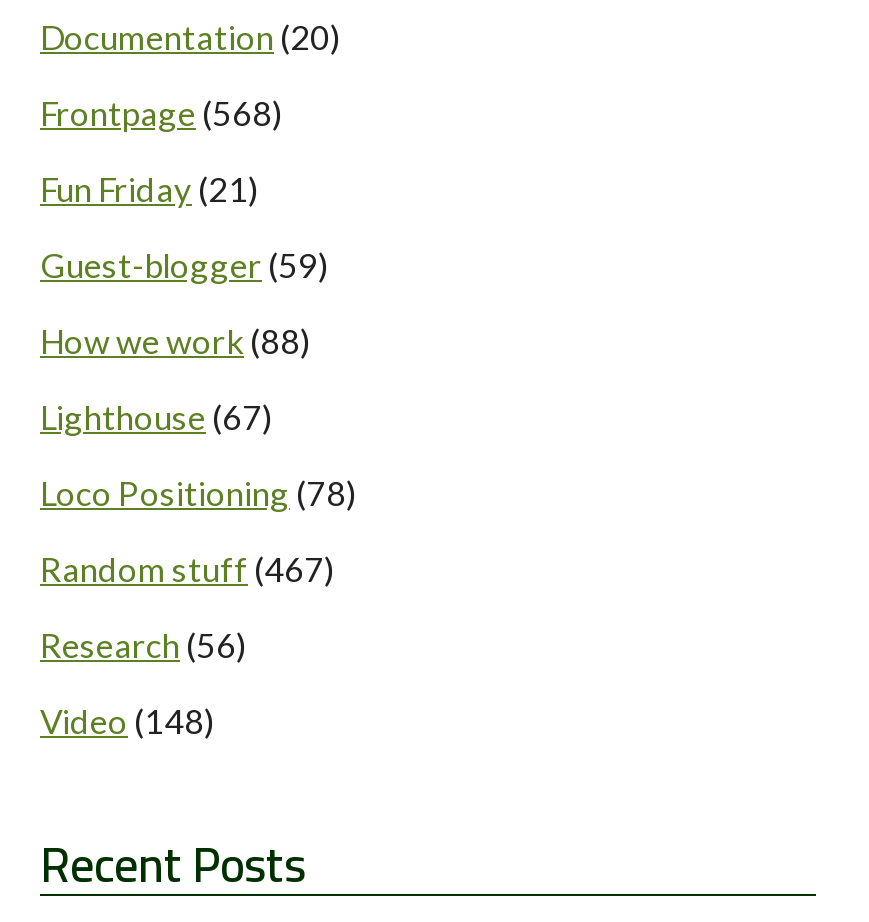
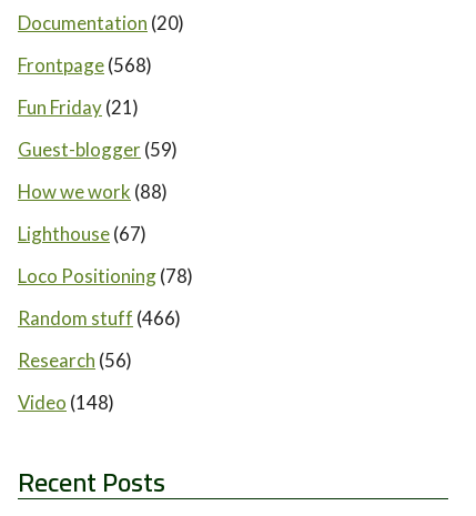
- Random stuff (467)
+ Random stuff (466)
